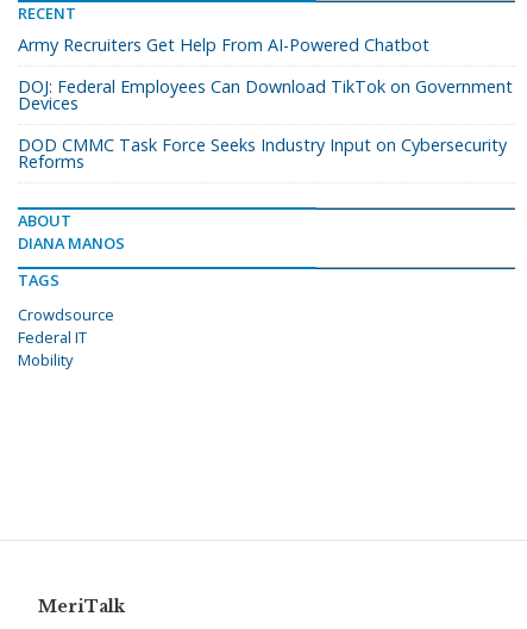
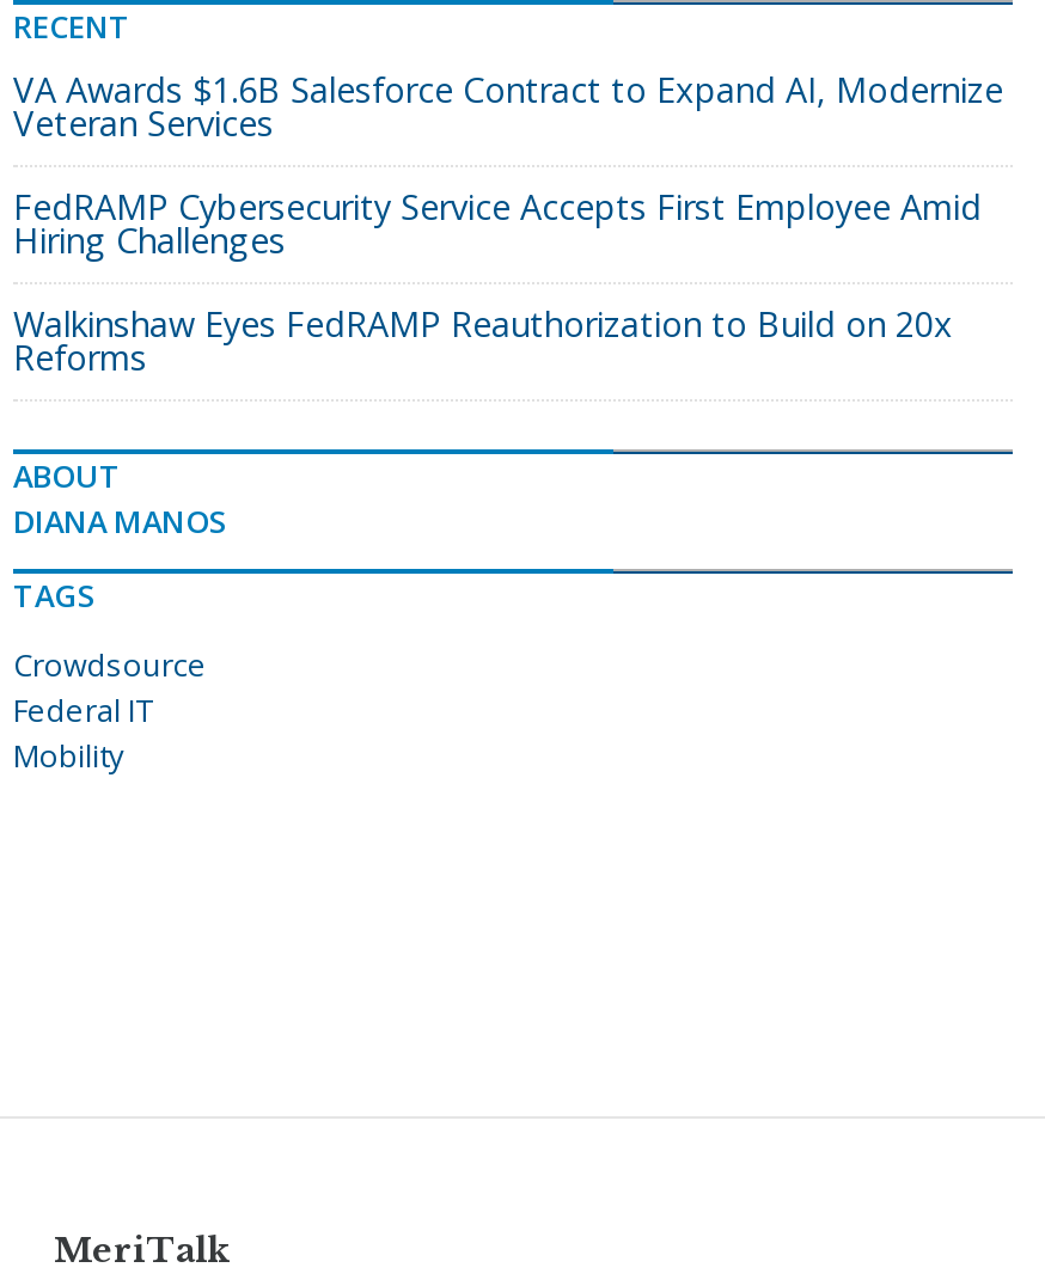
- Army Recruiters Get Help From AI-Powered Chatbot
+ VA Awards $1.6B Salesforce Contract to Expand AI, Modernize
+ Veteran Services

- DOJ: Federal Employees Can Download TikTok on Government
- Devices
+ FedRAMP Cybersecurity Service Accepts First Employee Amid
+ Hiring Challenges

- DOD CMMC Task Force Seeks Industry Input on Cybersecurity
+ Walkinshaw Eyes FedRAMP Reauthorization to Build on 20x
